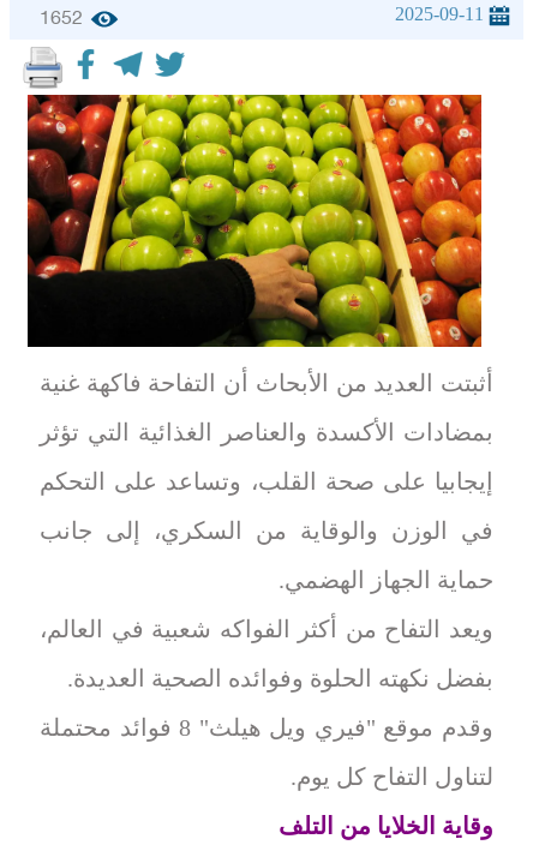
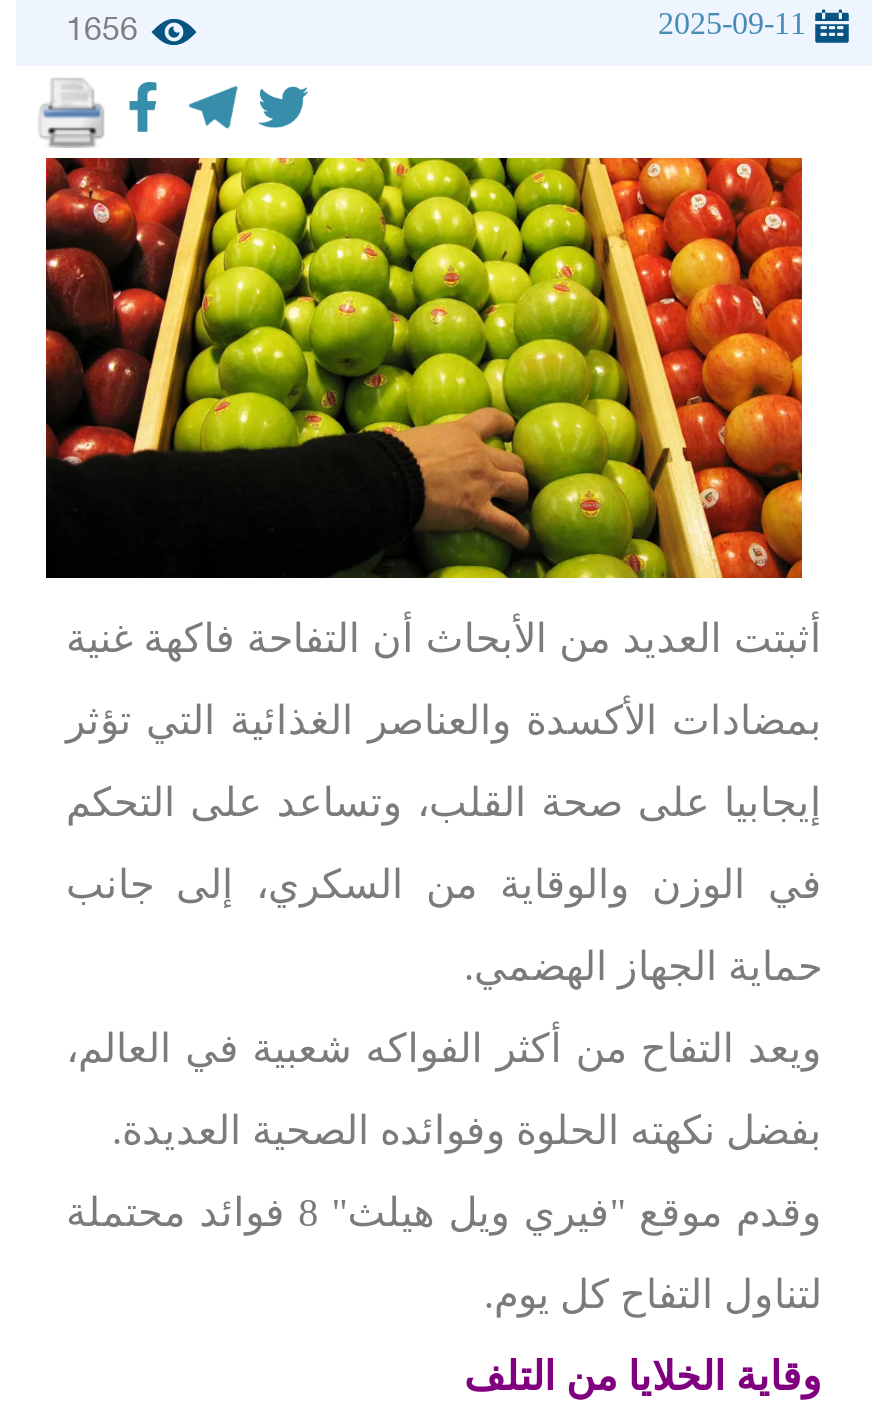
- 1652
+ 1656
